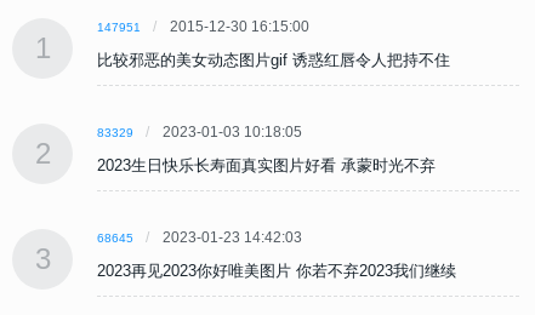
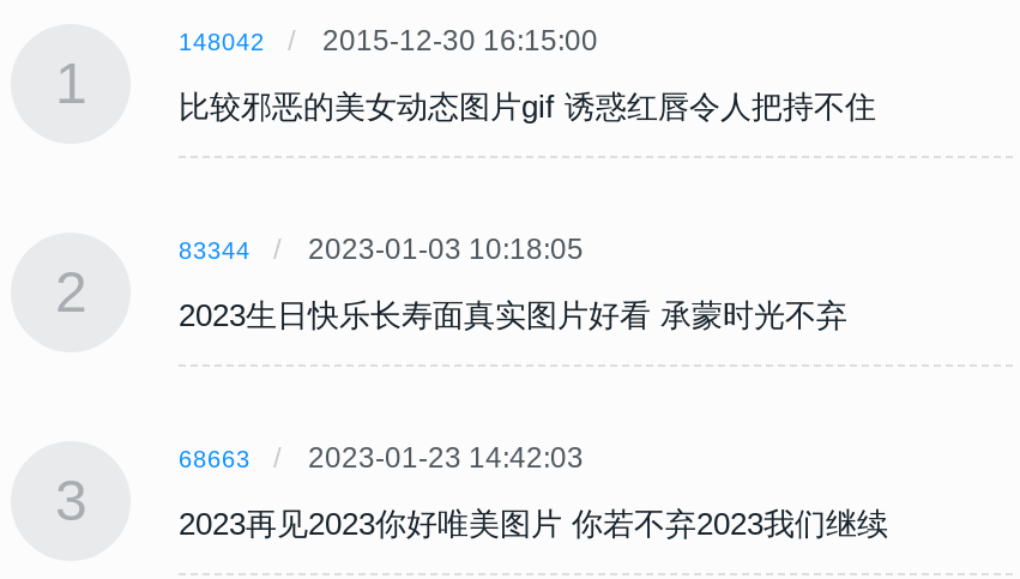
- 147951
+ 148042

- 83329
+ 83344

- 68645
+ 68663
